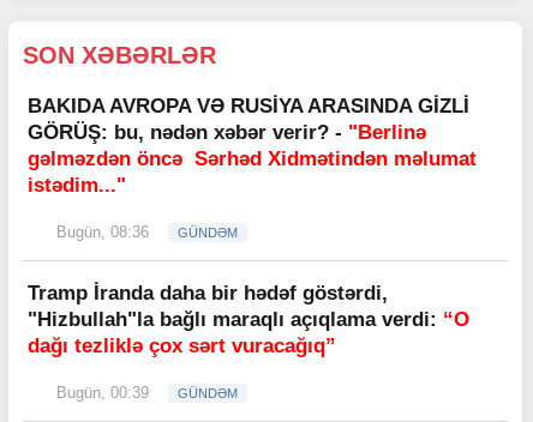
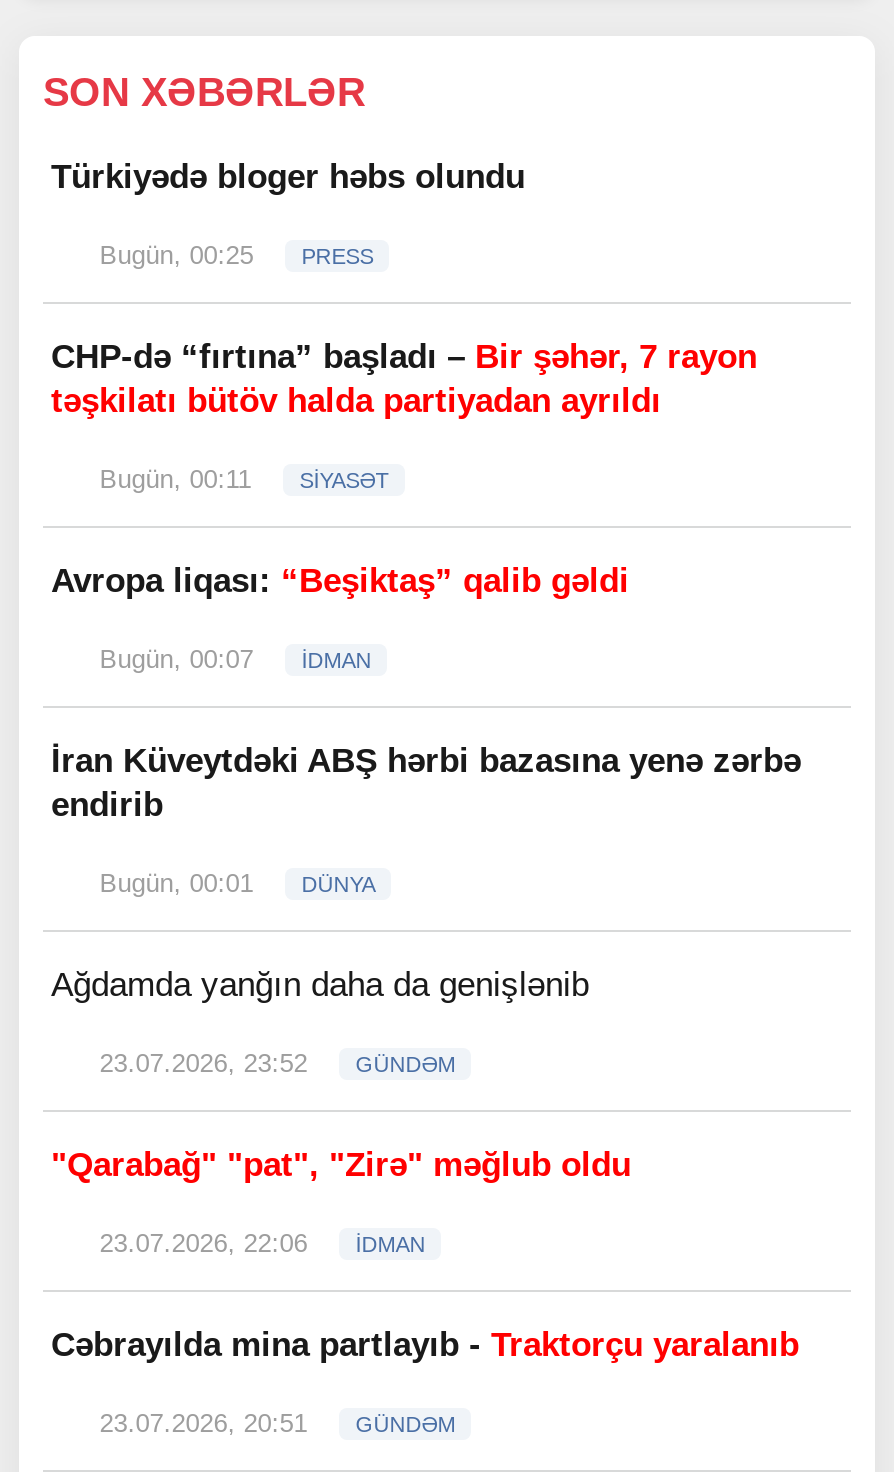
- BAKIDA AVROPA VƏ RUSİYA ARASINDA GİZLİ
- GÖRÜŞ: bu, nədən xəbər verir? - "Berlinə
- gəlməzdən öncə Sərhəd Xidmətindən məlumat
- istədim..."
- Bugün, 08:36
+ Türkiyədə bloger həbs olundu
+ Bugün, 00:25
+ PRESS
+ CHP-də “fırtına” başladı – Bir şəhər, 7 rayon
+ təşkilatı bütöv halda partiyadan ayrıldı
+ Bugün, 00:11
+ SİYASƏT
+ Avropa liqası: “Beşiktaş” qalib gəldi
+ Bugün, 00:07
+ İDMAN
+ İran Küveytdəki ABŞ hərbi bazasına yenə zərbə
+ endirib
+ Bugün, 00:01
+ DÜNYA
+ Ağdamda yanğın daha da genişlənib
+ 23.07.2026, 23:52

- Tramp İranda daha bir hədəf göstərdi,
- "Hizbullah"la bağlı maraqlı açıqlama verdi: “O
- dağı tezliklə çox sərt vuracağıq”
- Bugün, 00:39
+ "Qarabağ" "pat", "Zirə" məğlub oldu
+ 23.07.2026, 22:06
+ İDMAN
+ Cəbrayılda mina partlayıb - Traktorçu yaralanıb
+ 23.07.2026, 20:51
